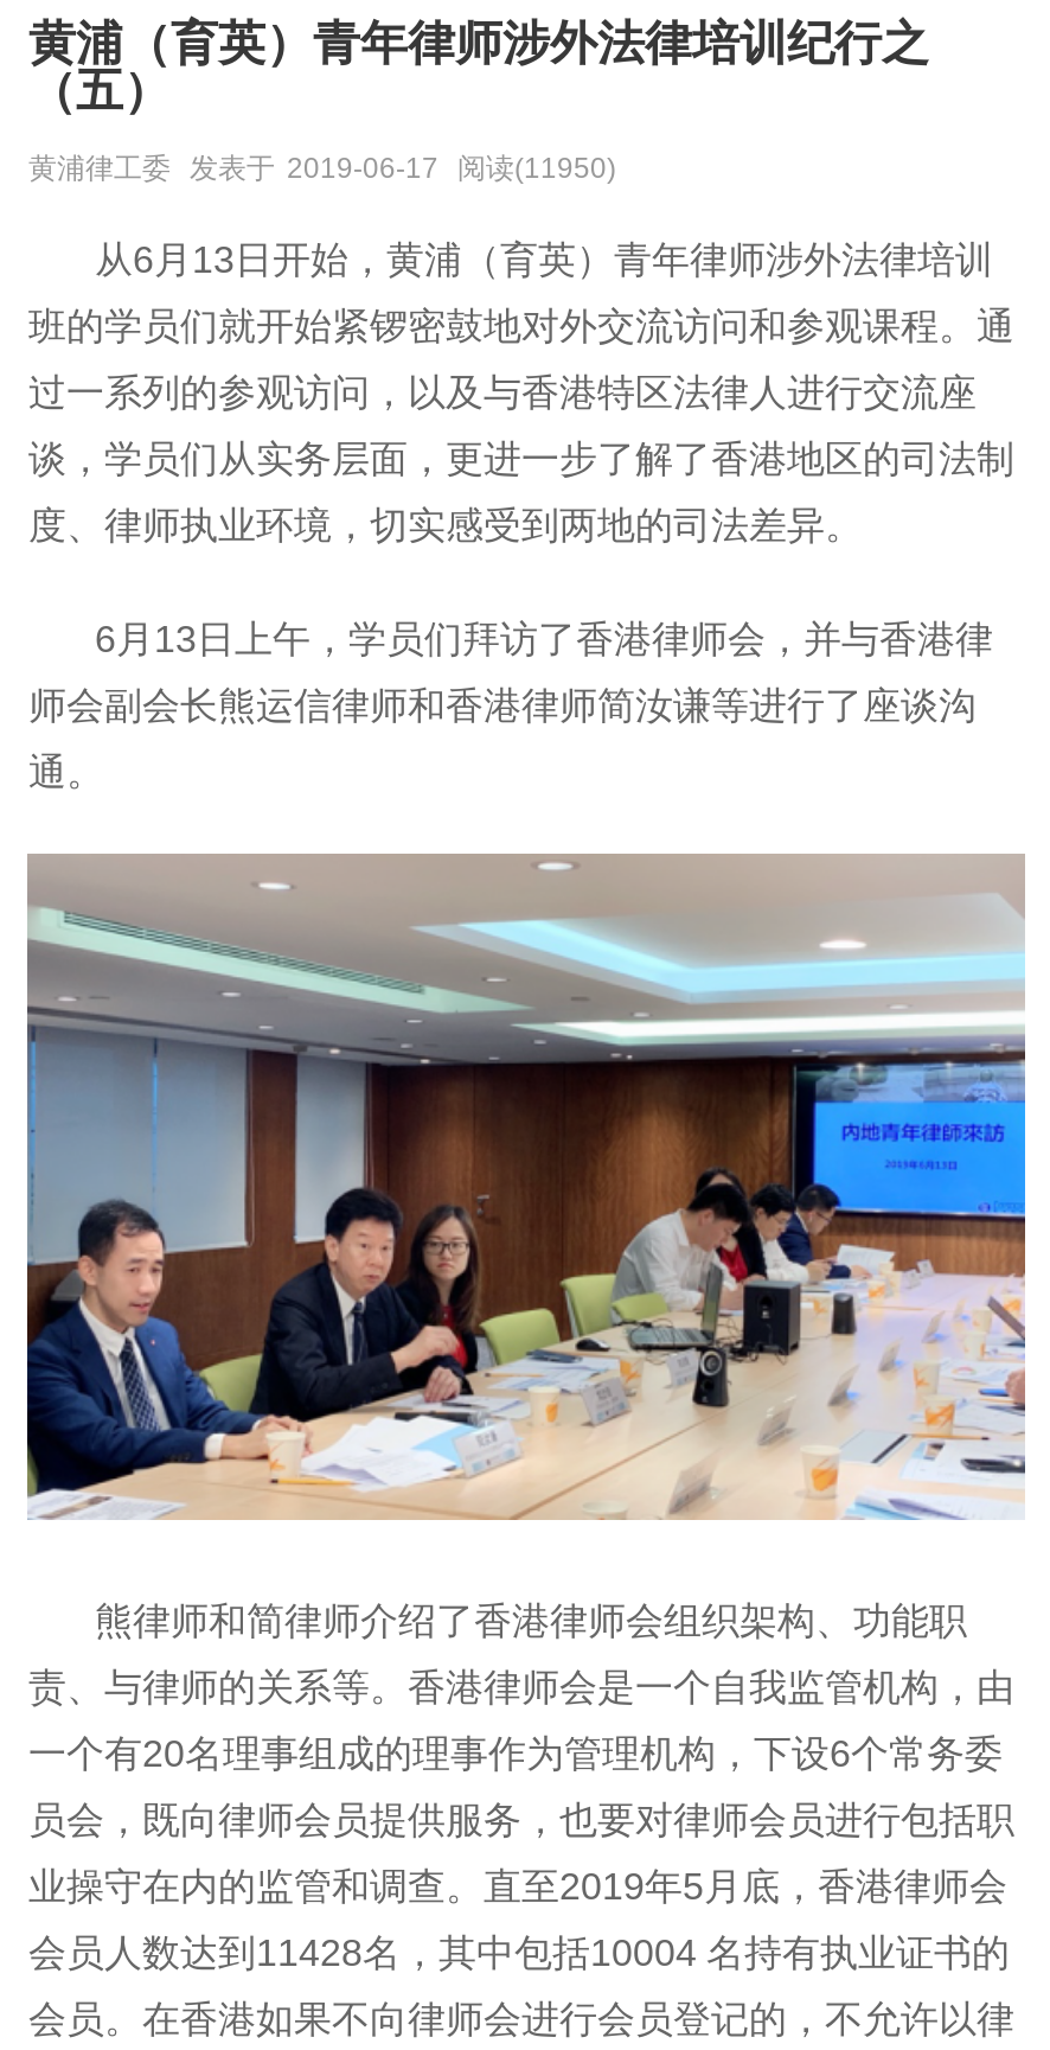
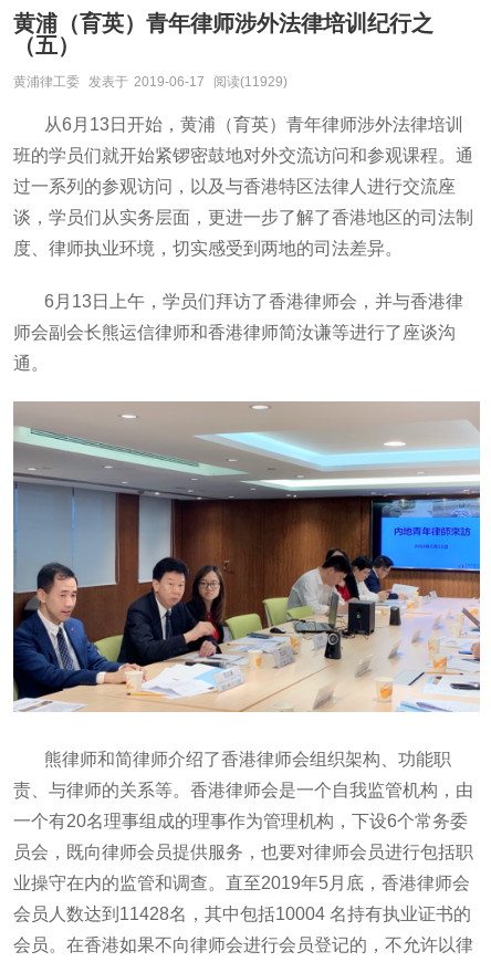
- 黄浦律工委 发表于 2019-06-17 阅读(11950)
+ 黄浦律工委 发表于 2019-06-17 阅读(11929)
